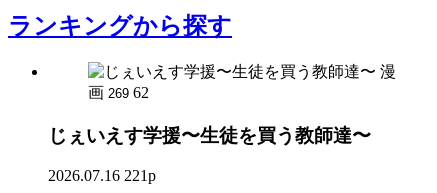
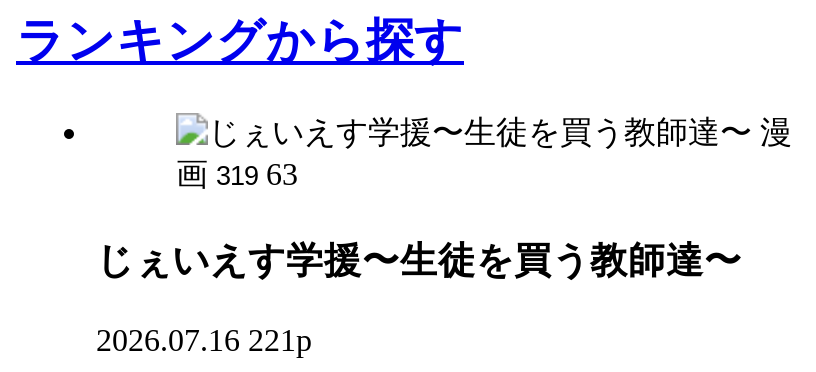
- 画 269 62
+ 画 319 63
